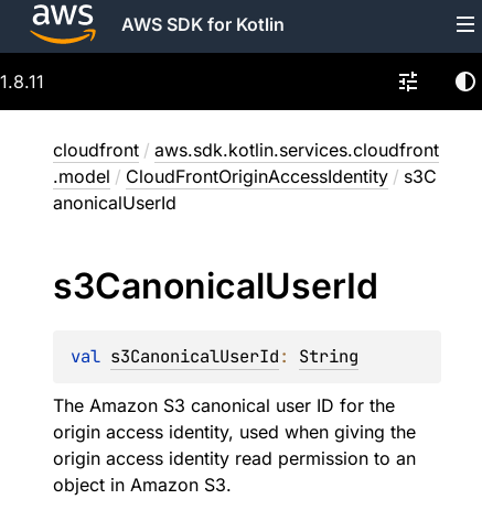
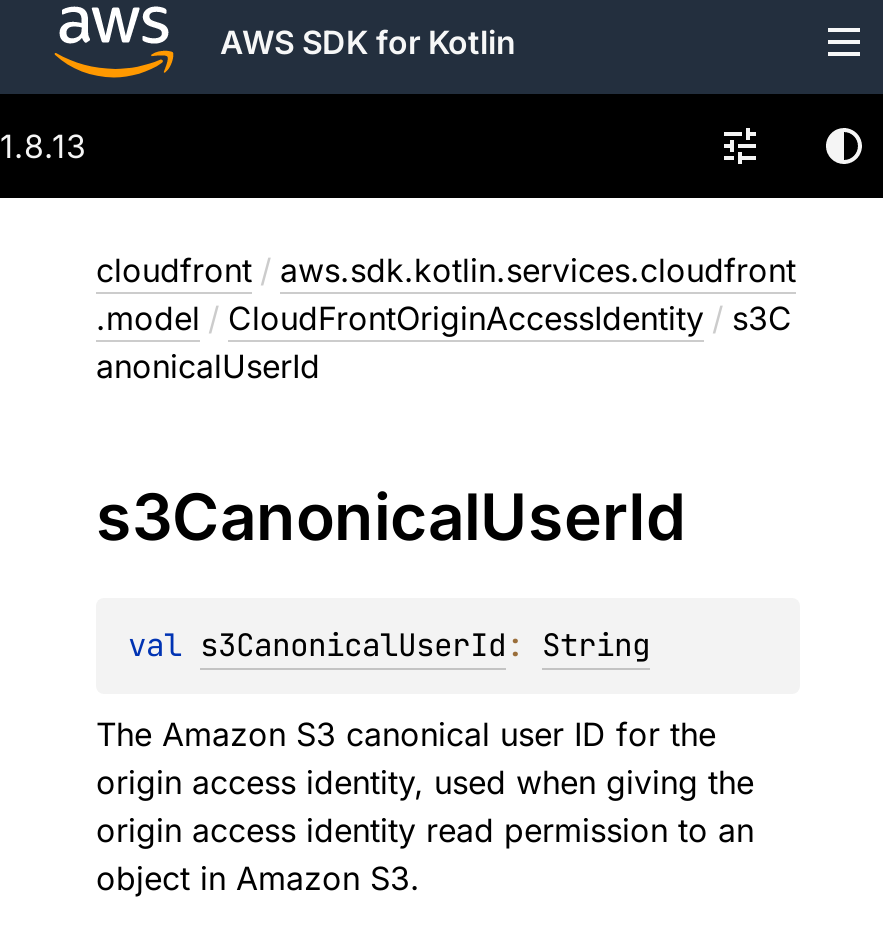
- 1.8.11
+ 1.8.13
